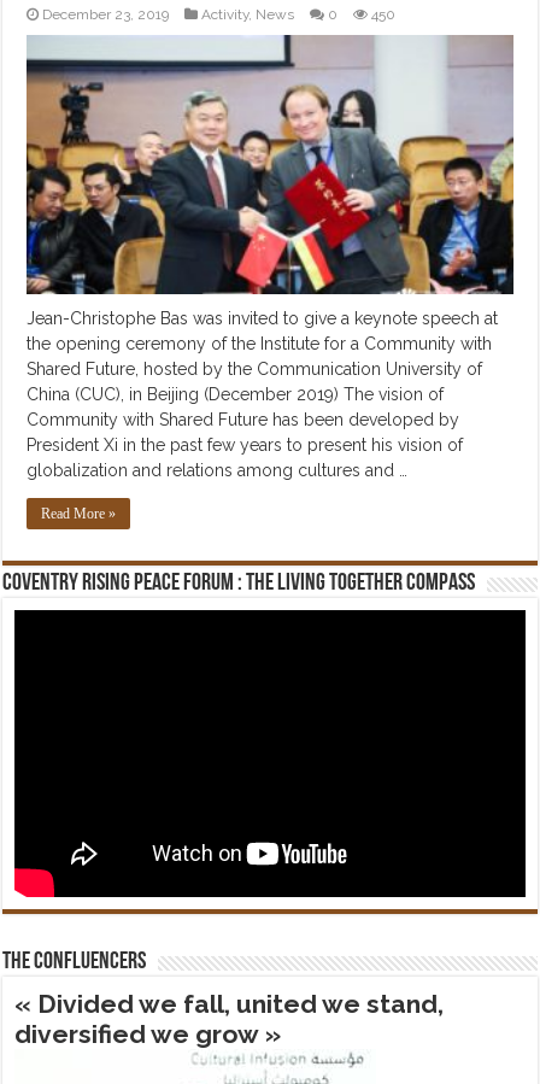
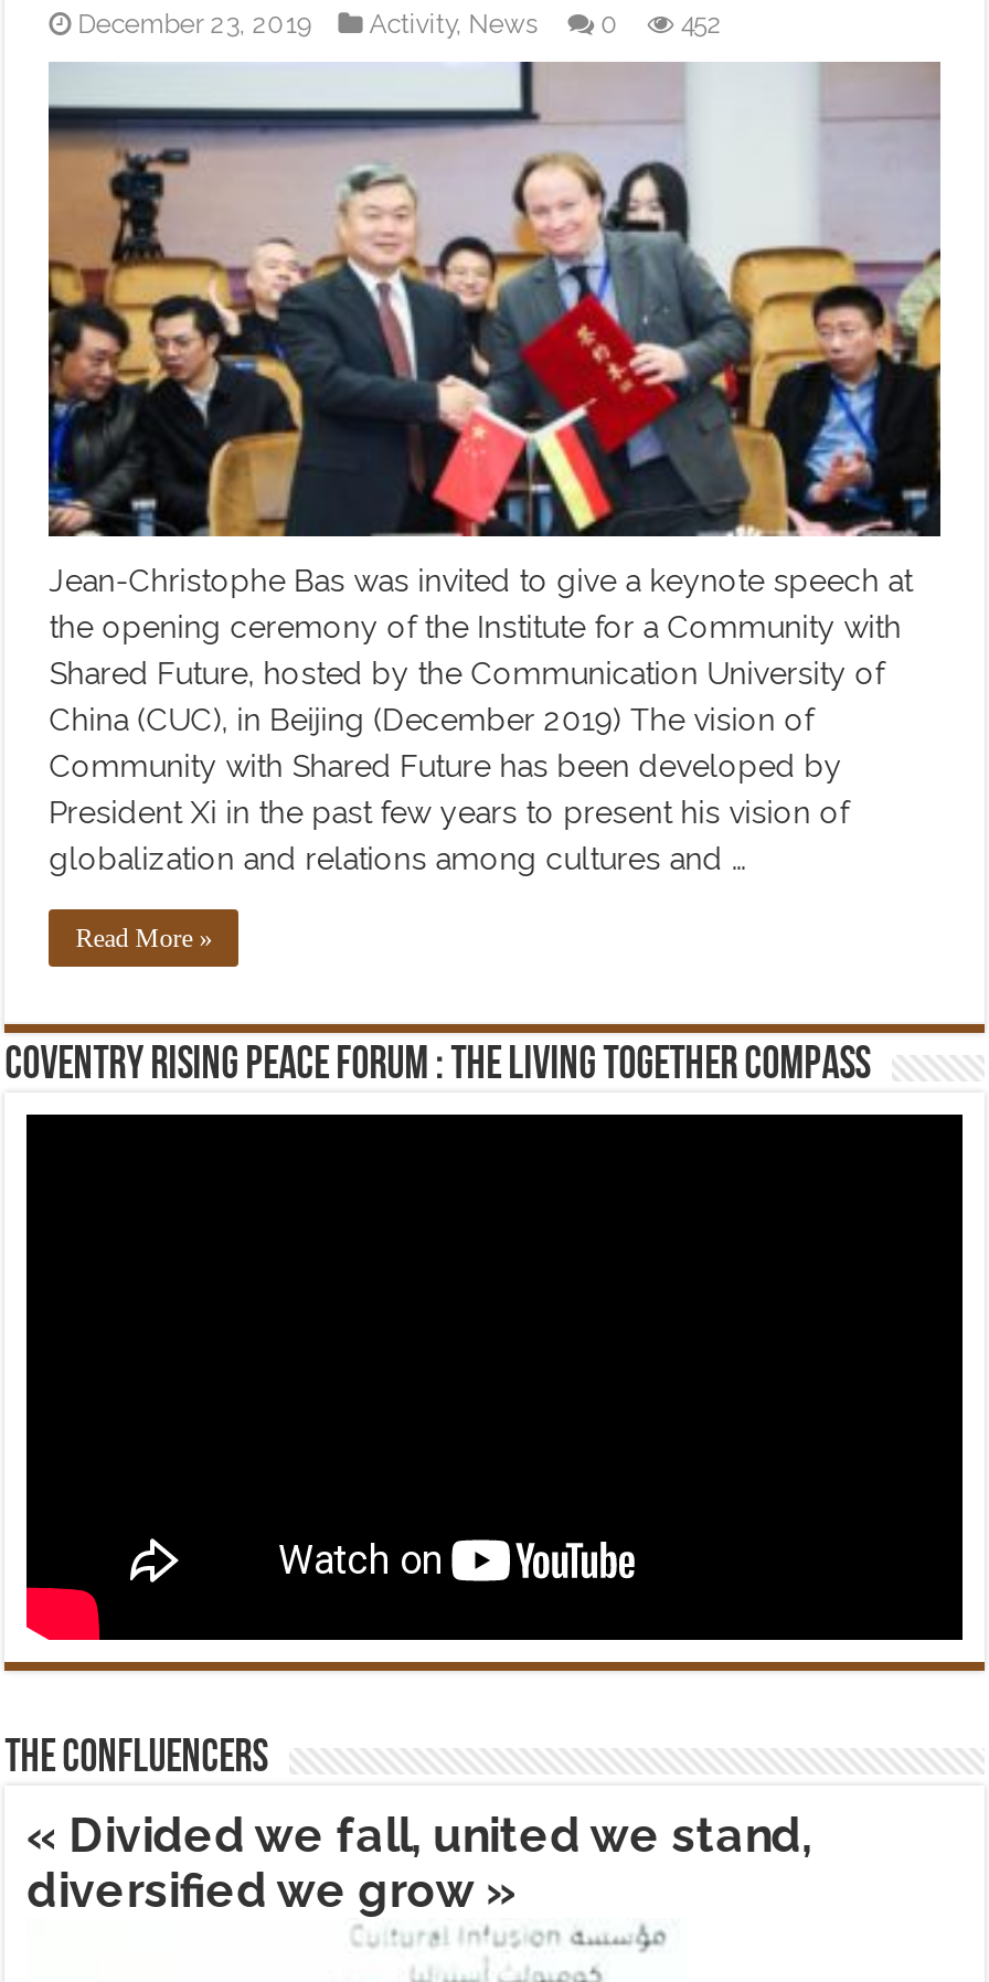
- 450
+ 452
